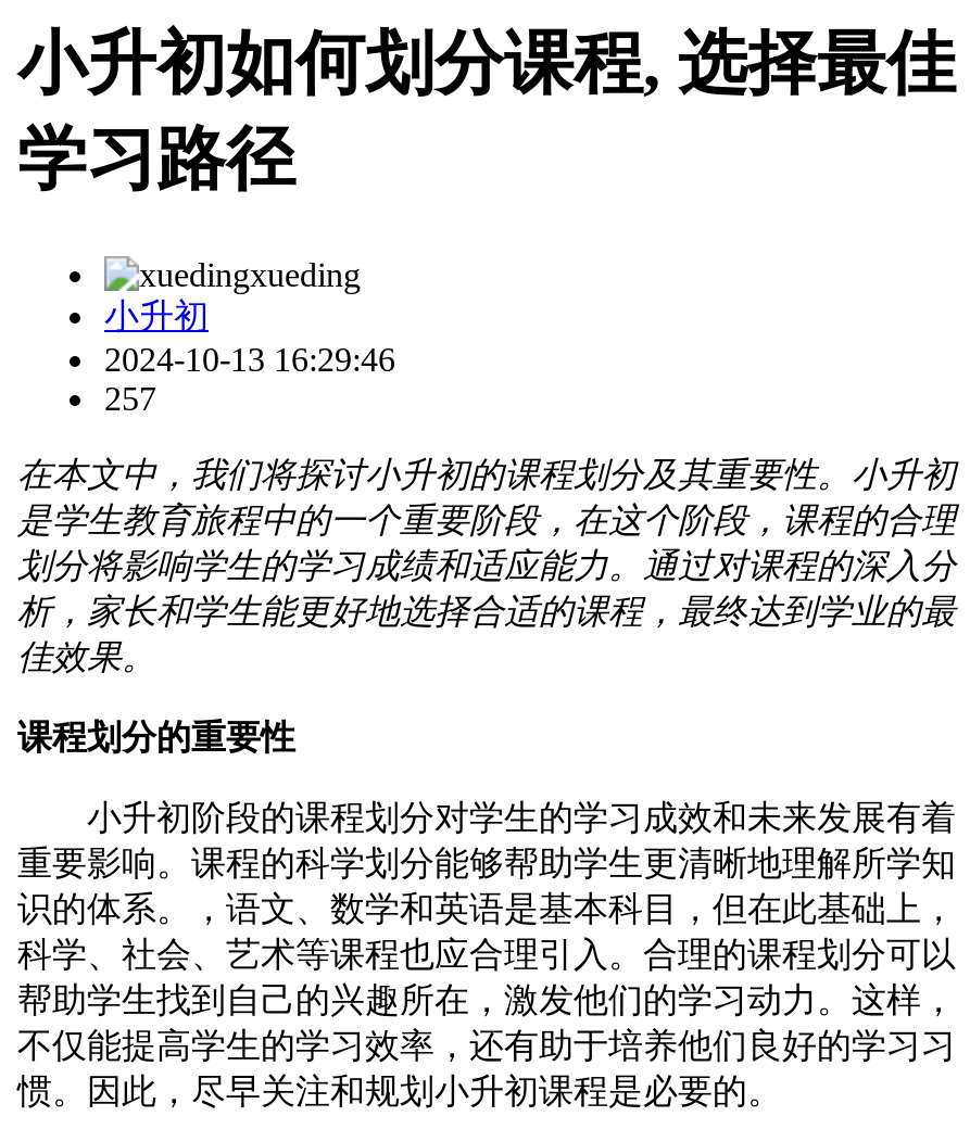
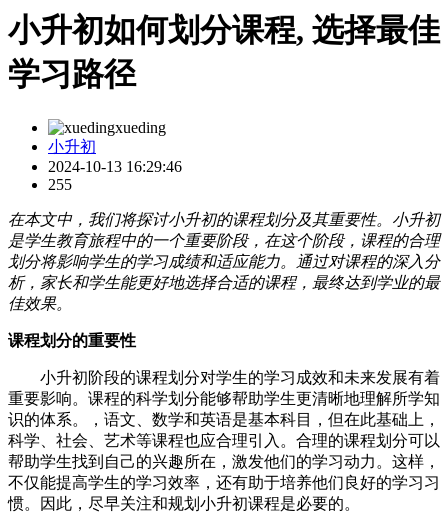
- 257
+ 255
